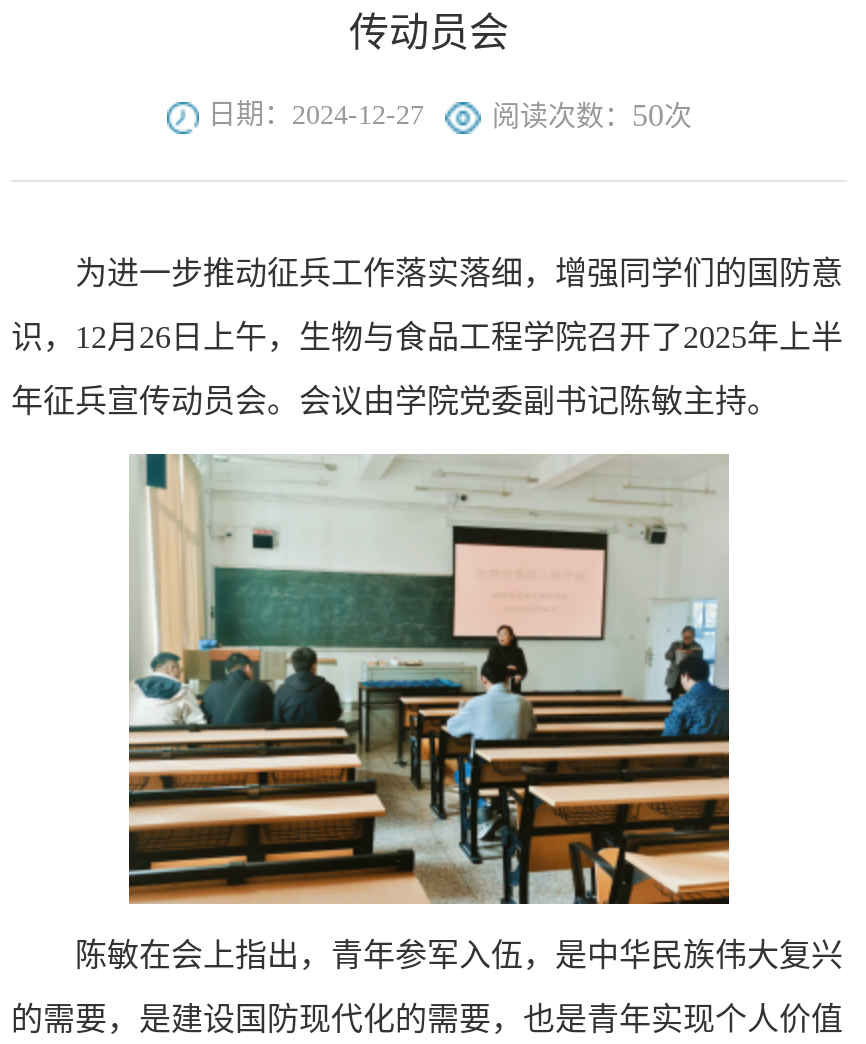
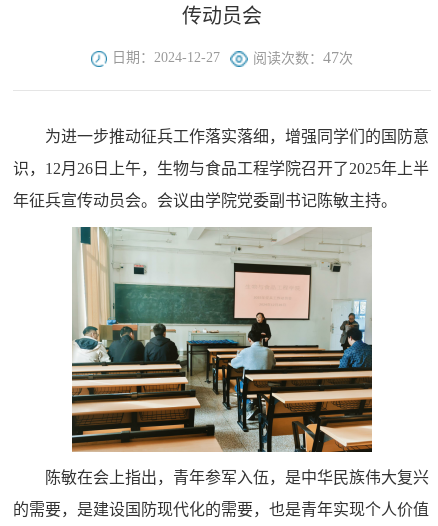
- 阅读次数：50次
+ 阅读次数：47次
